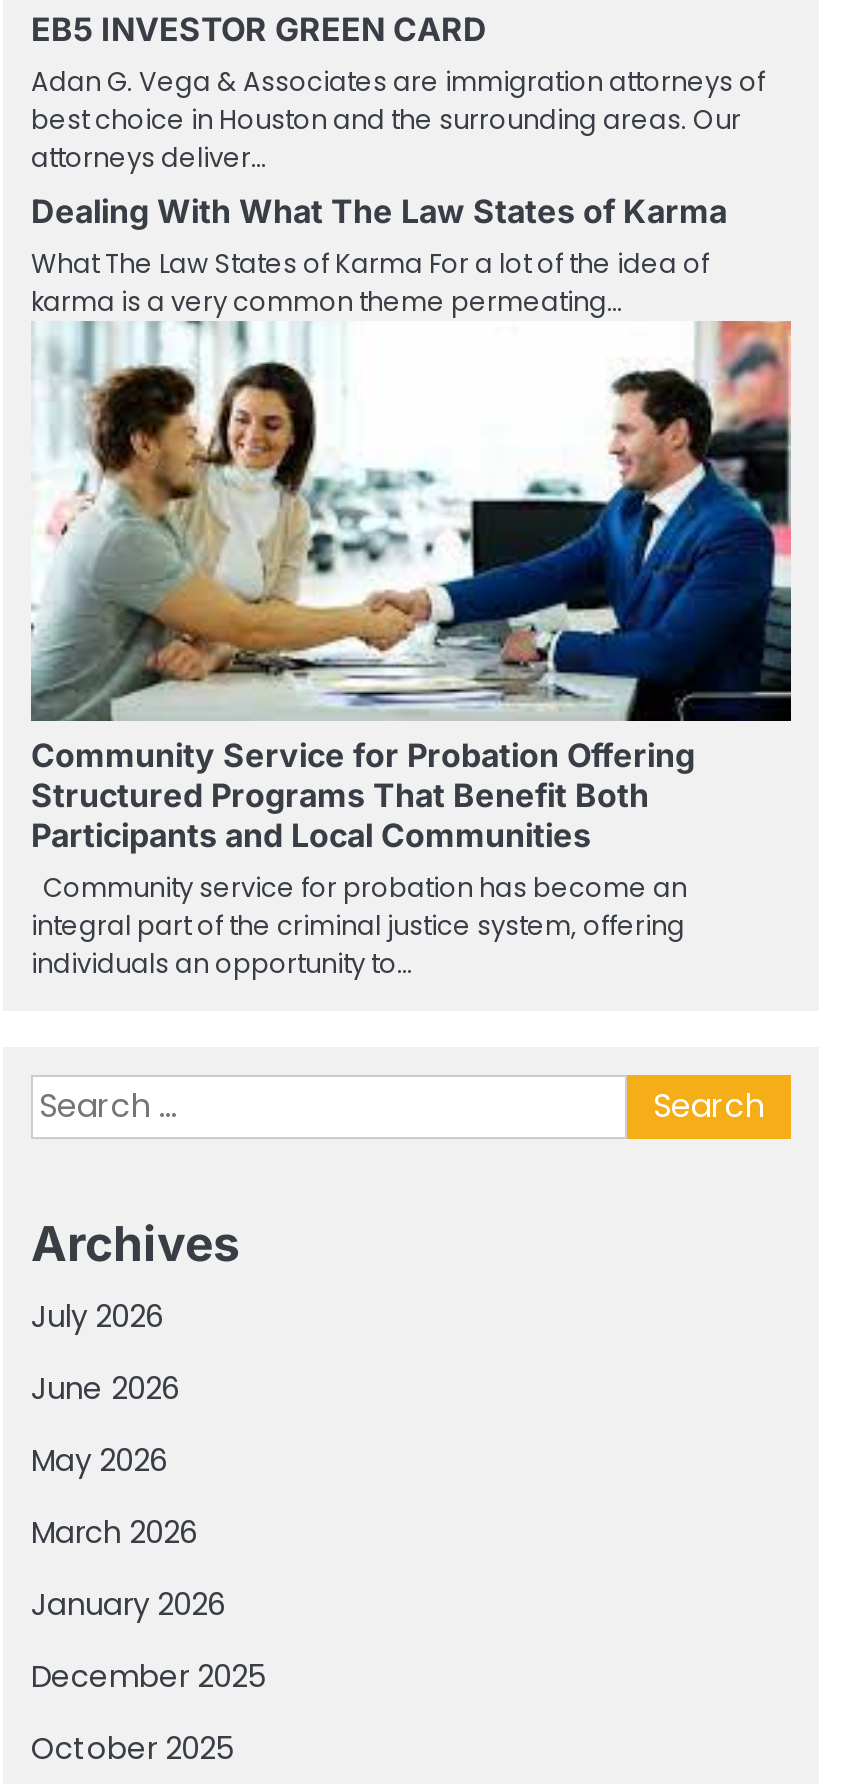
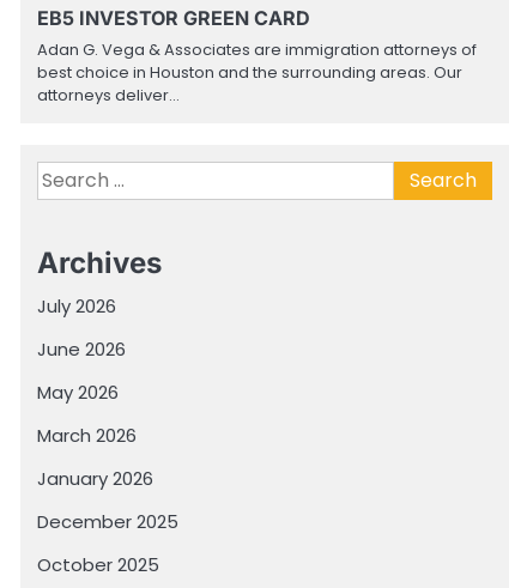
- [image]
- Dealing With What The Law States of Karma
- What The Law States of Karma For a lot of the idea of
- karma is a very common theme permeating…

- Community Service for Probation Offering
- Structured Programs That Benefit Both
- Participants and Local Communities
- Community service for probation has become an
- integral part of the criminal justice system, offering
- individuals an opportunity to…
